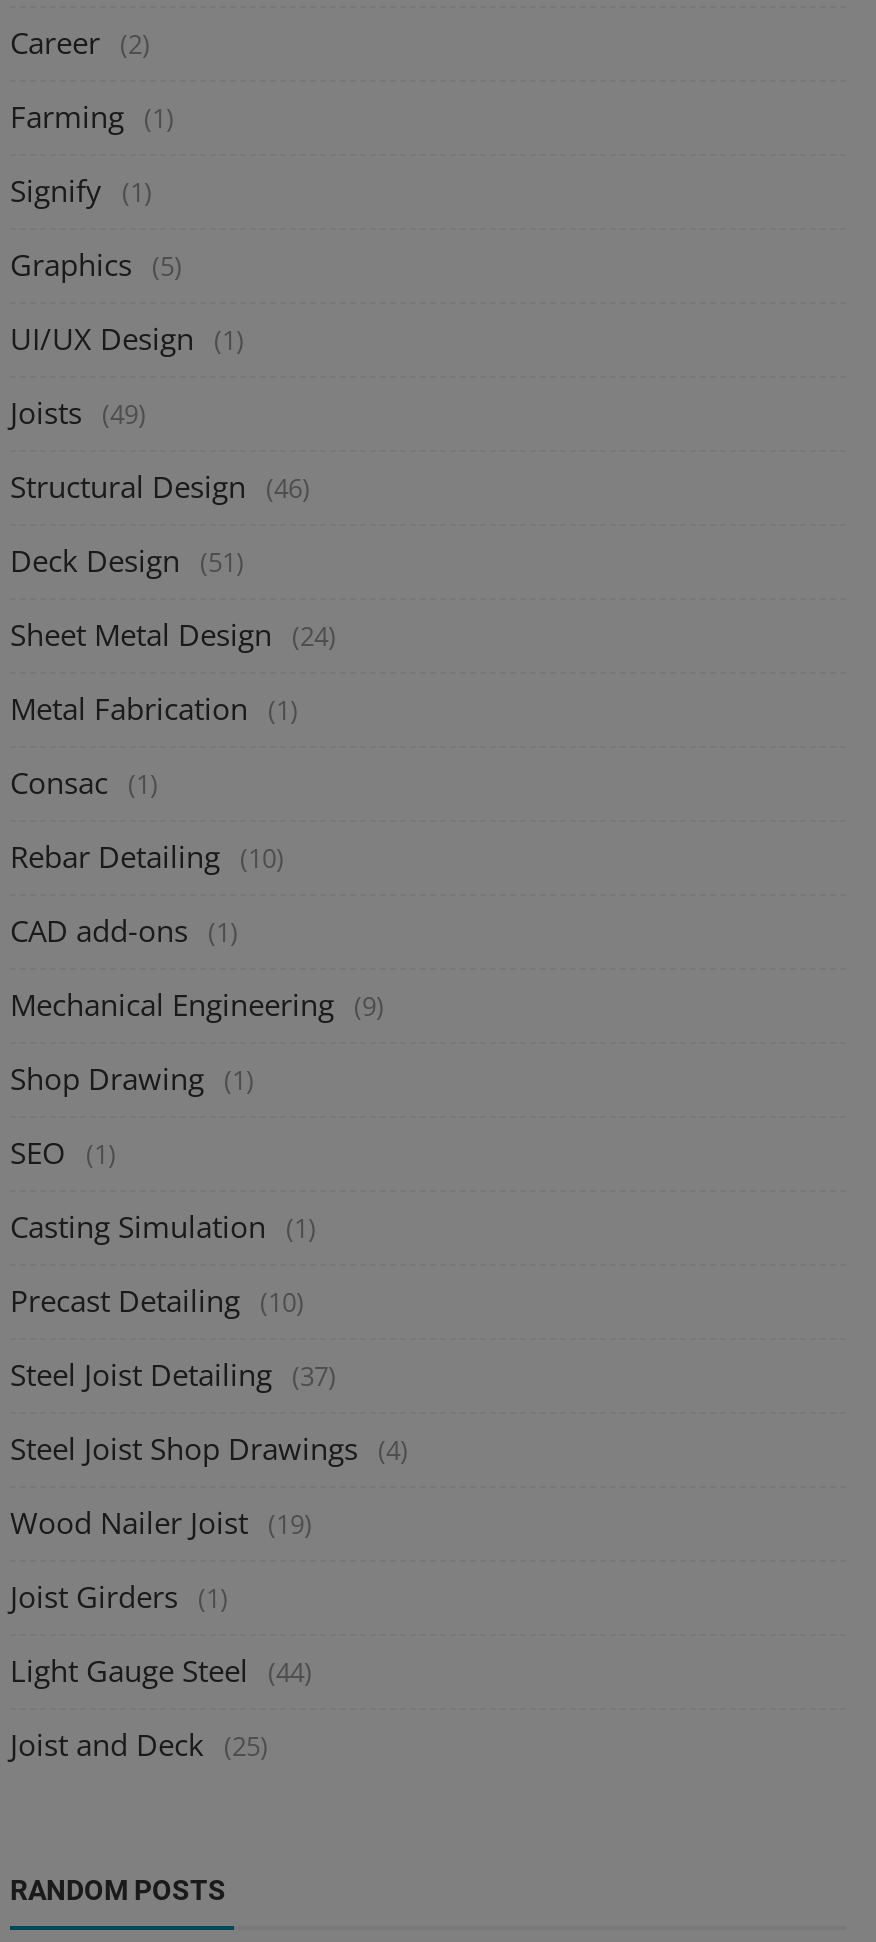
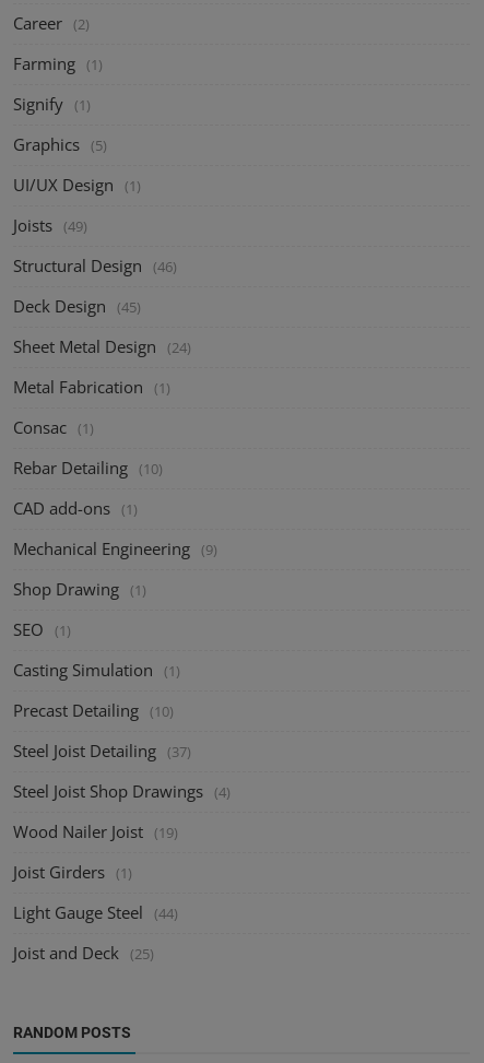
- Deck Design (51)
+ Deck Design (45)
